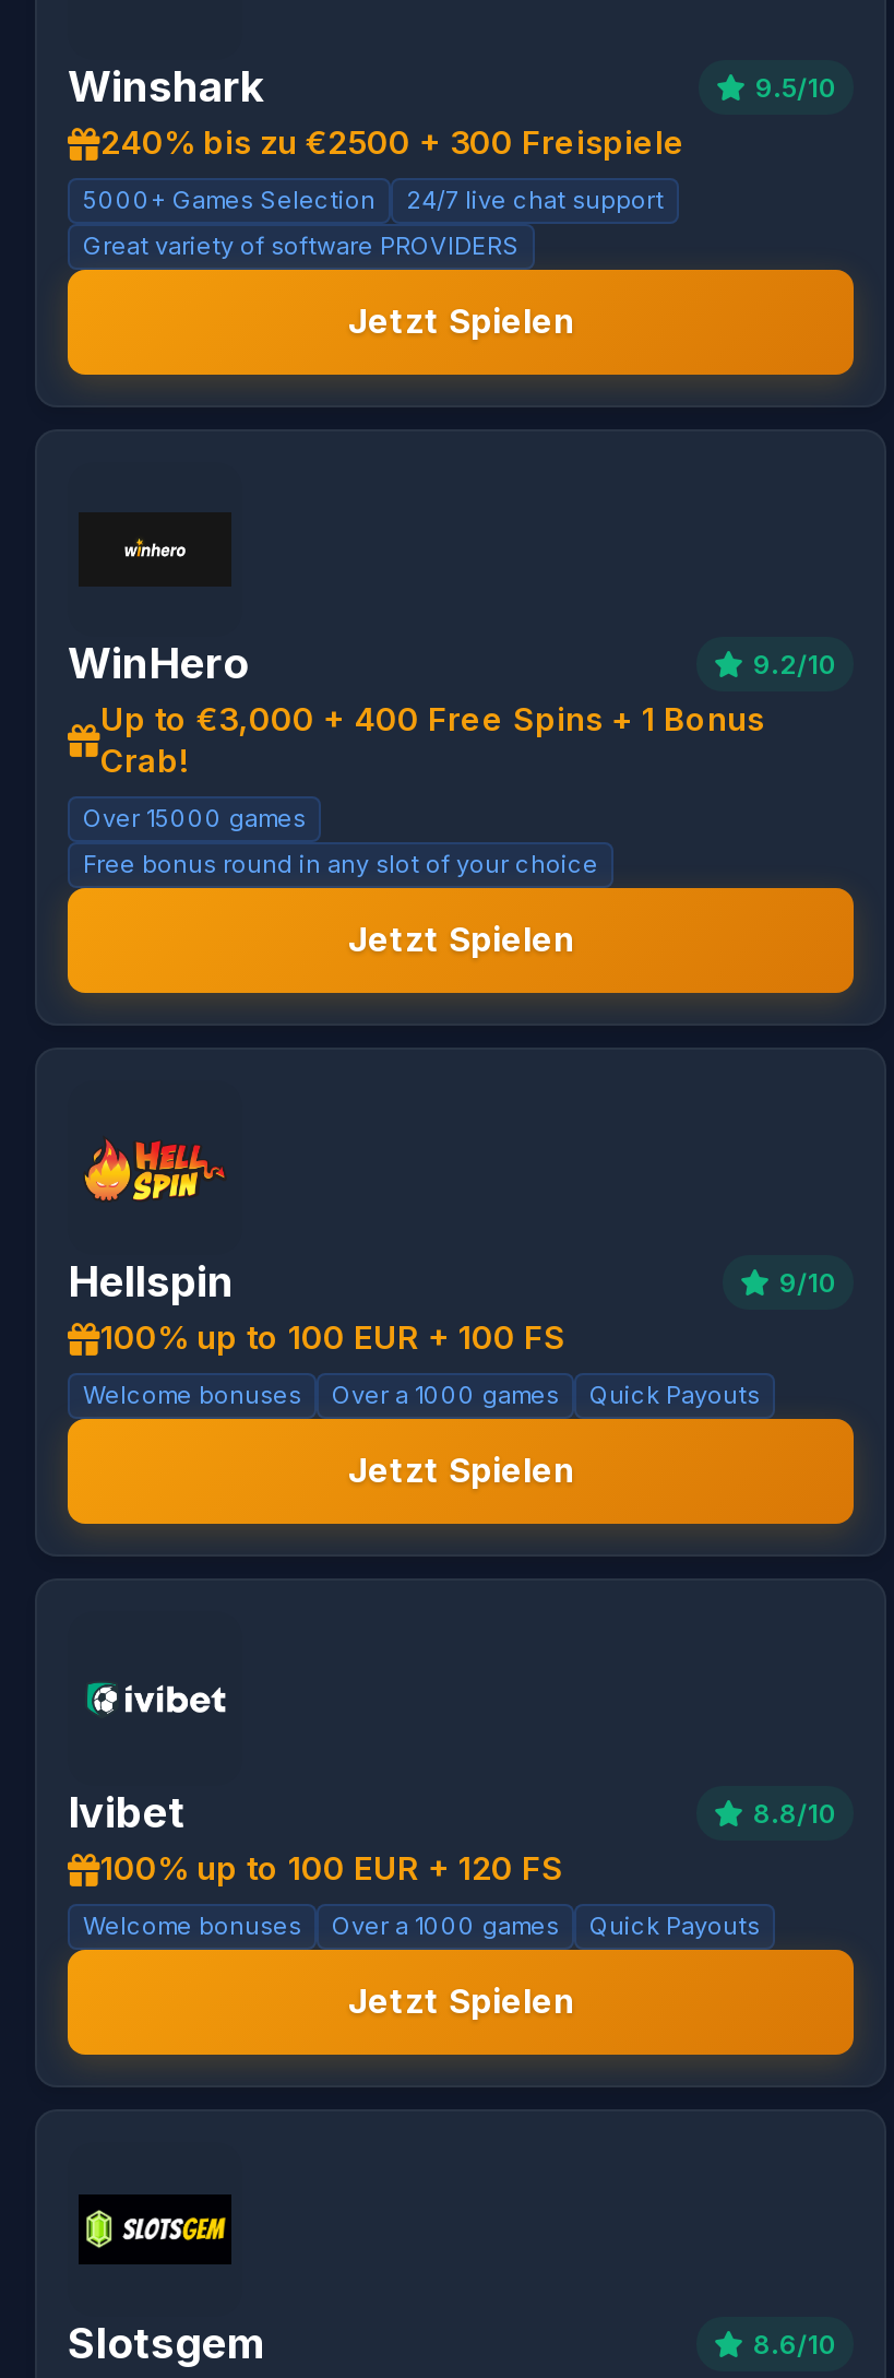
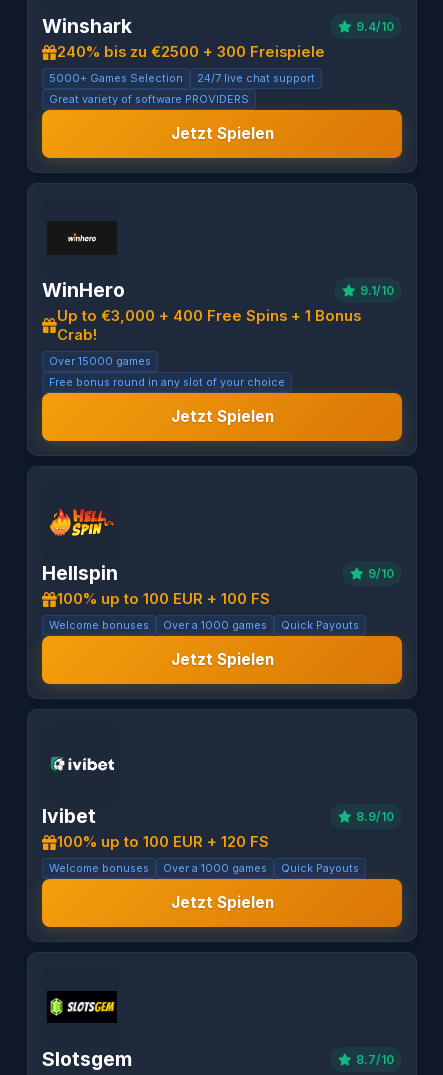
- 9.5/10
+ 9.4/10

- 9.2/10
+ 9.1/10

- 8.8/10
+ 8.9/10

- 8.6/10
+ 8.7/10
